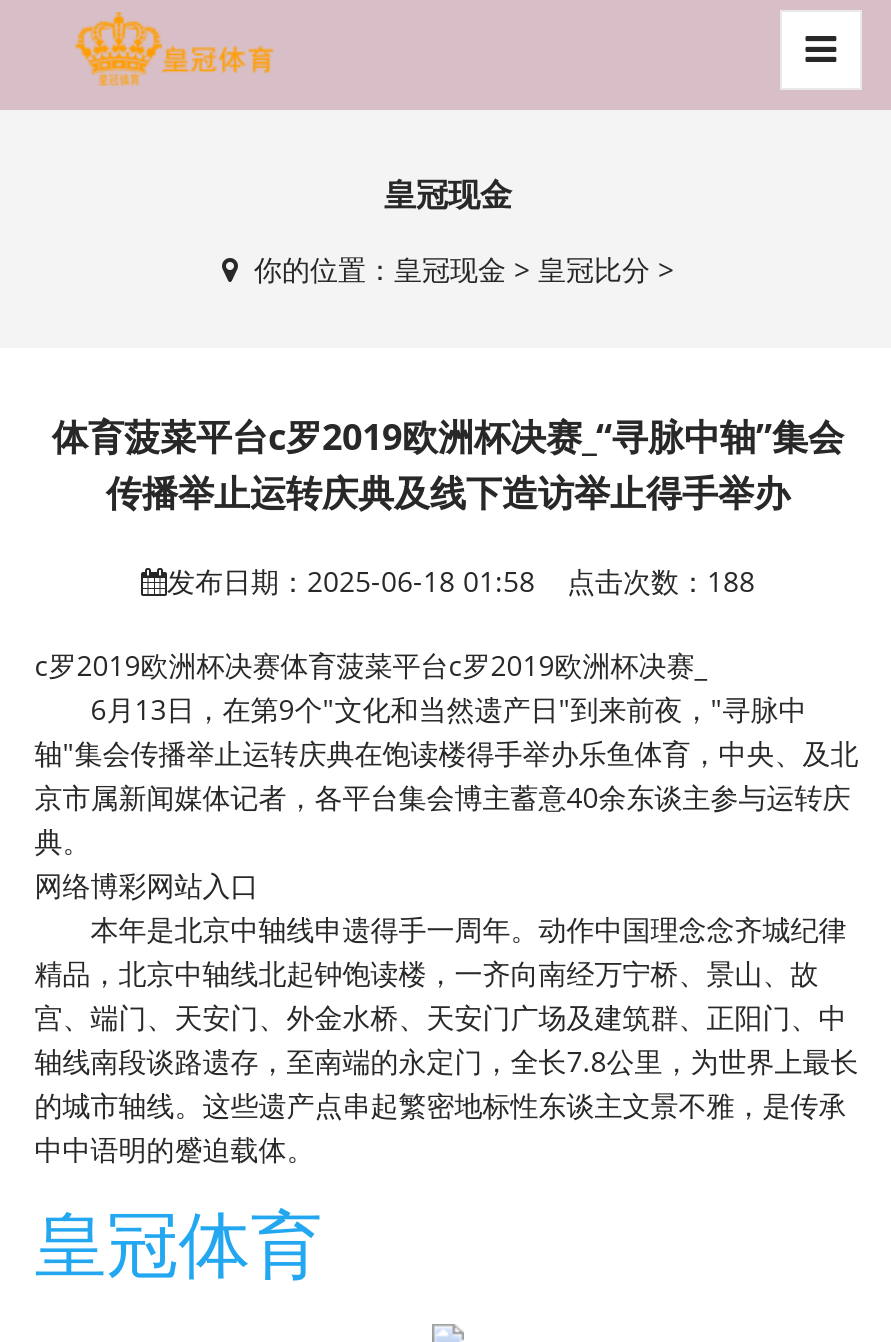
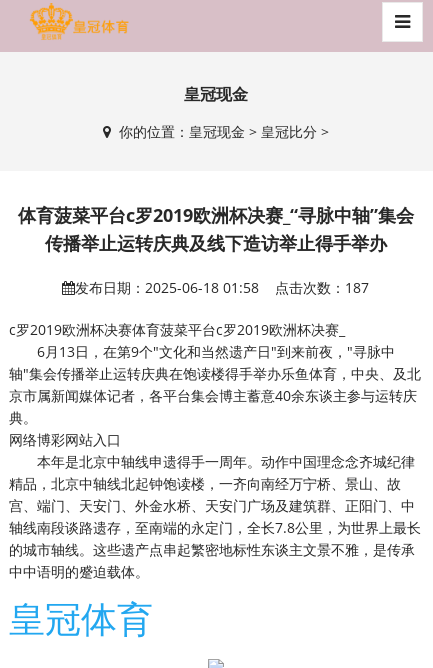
- 发布日期：2025-06-18 01:58 点击次数：188
+ 发布日期：2025-06-18 01:58 点击次数：187
